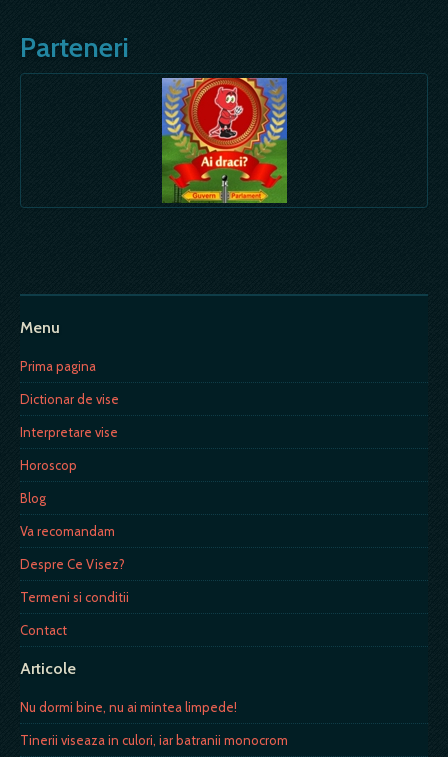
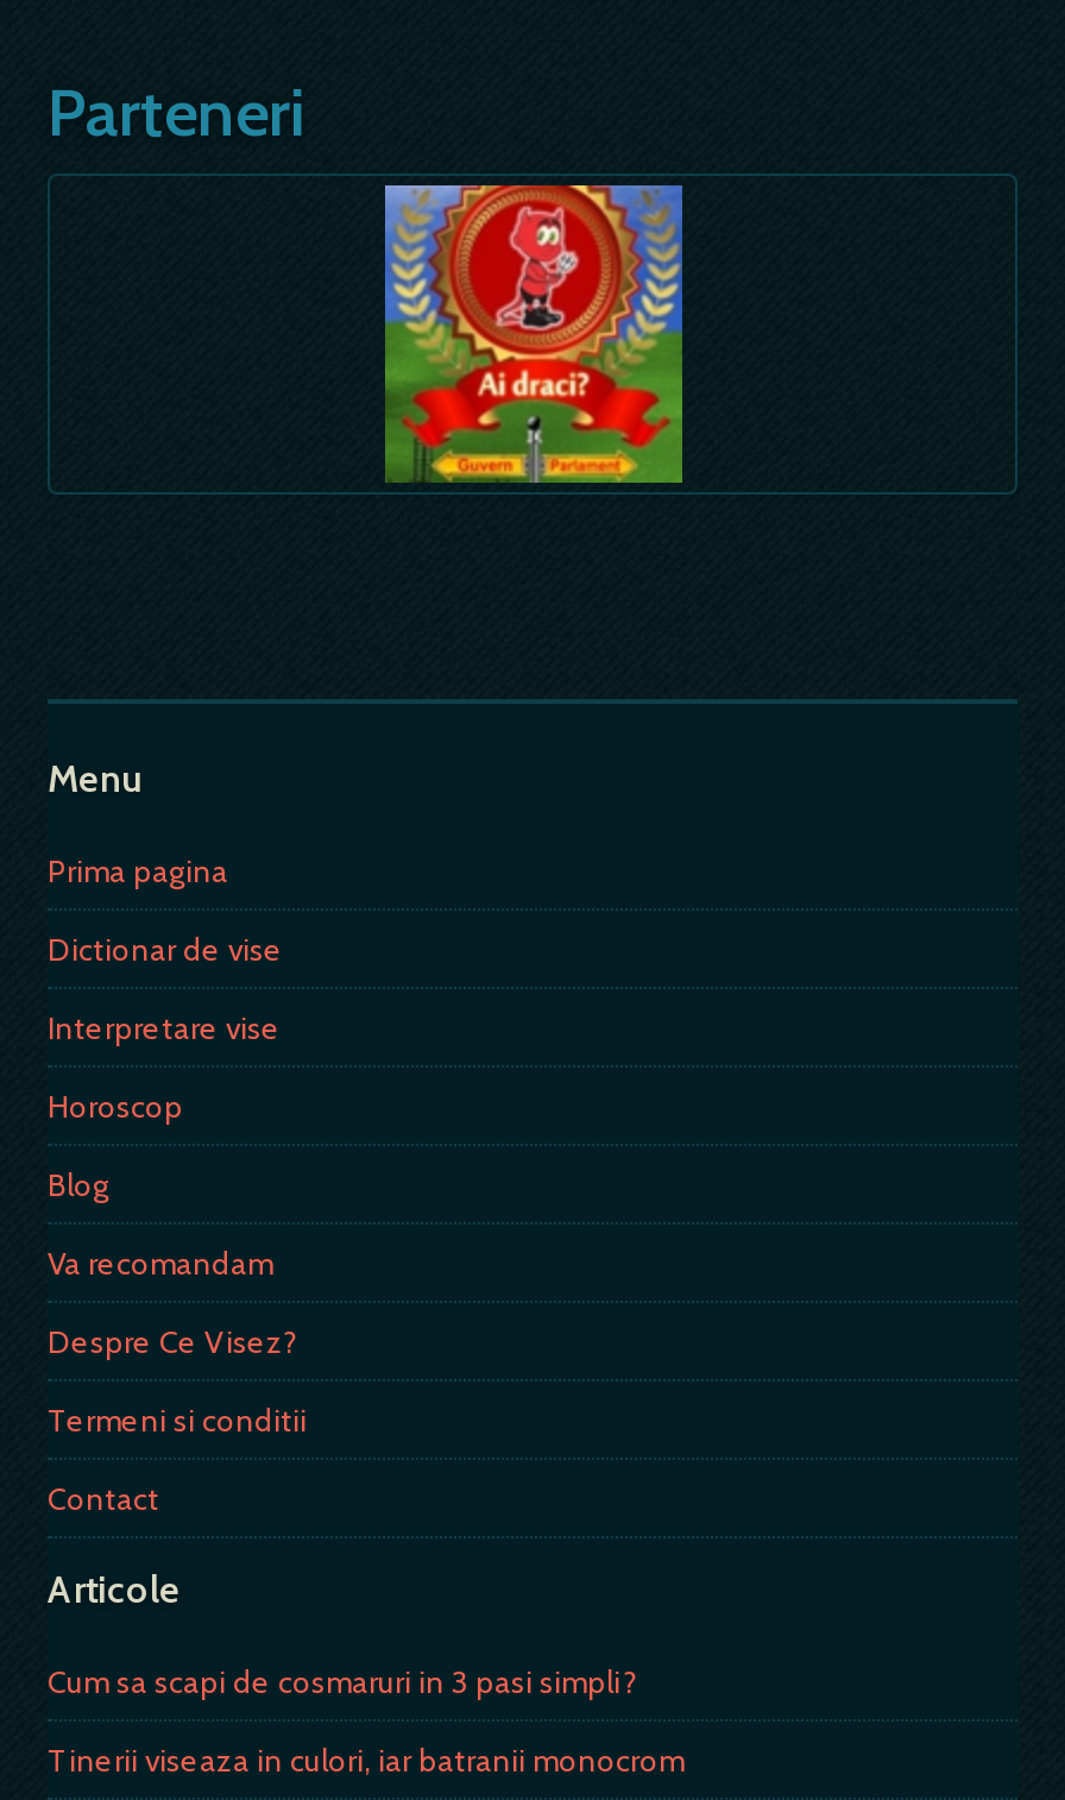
- Nu dormi bine, nu ai mintea limpede!
+ Cum sa scapi de cosmaruri in 3 pasi simpli?
